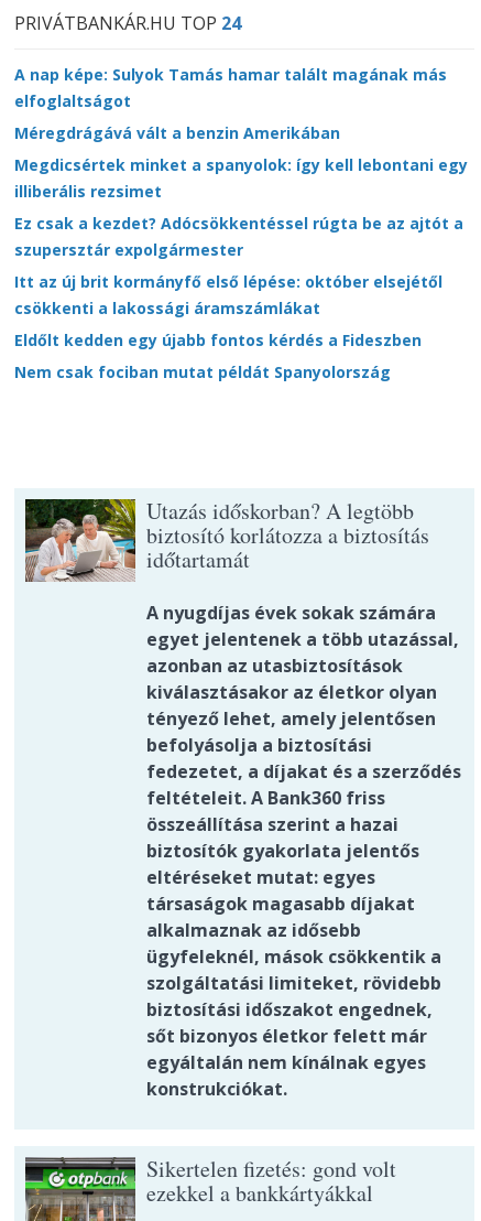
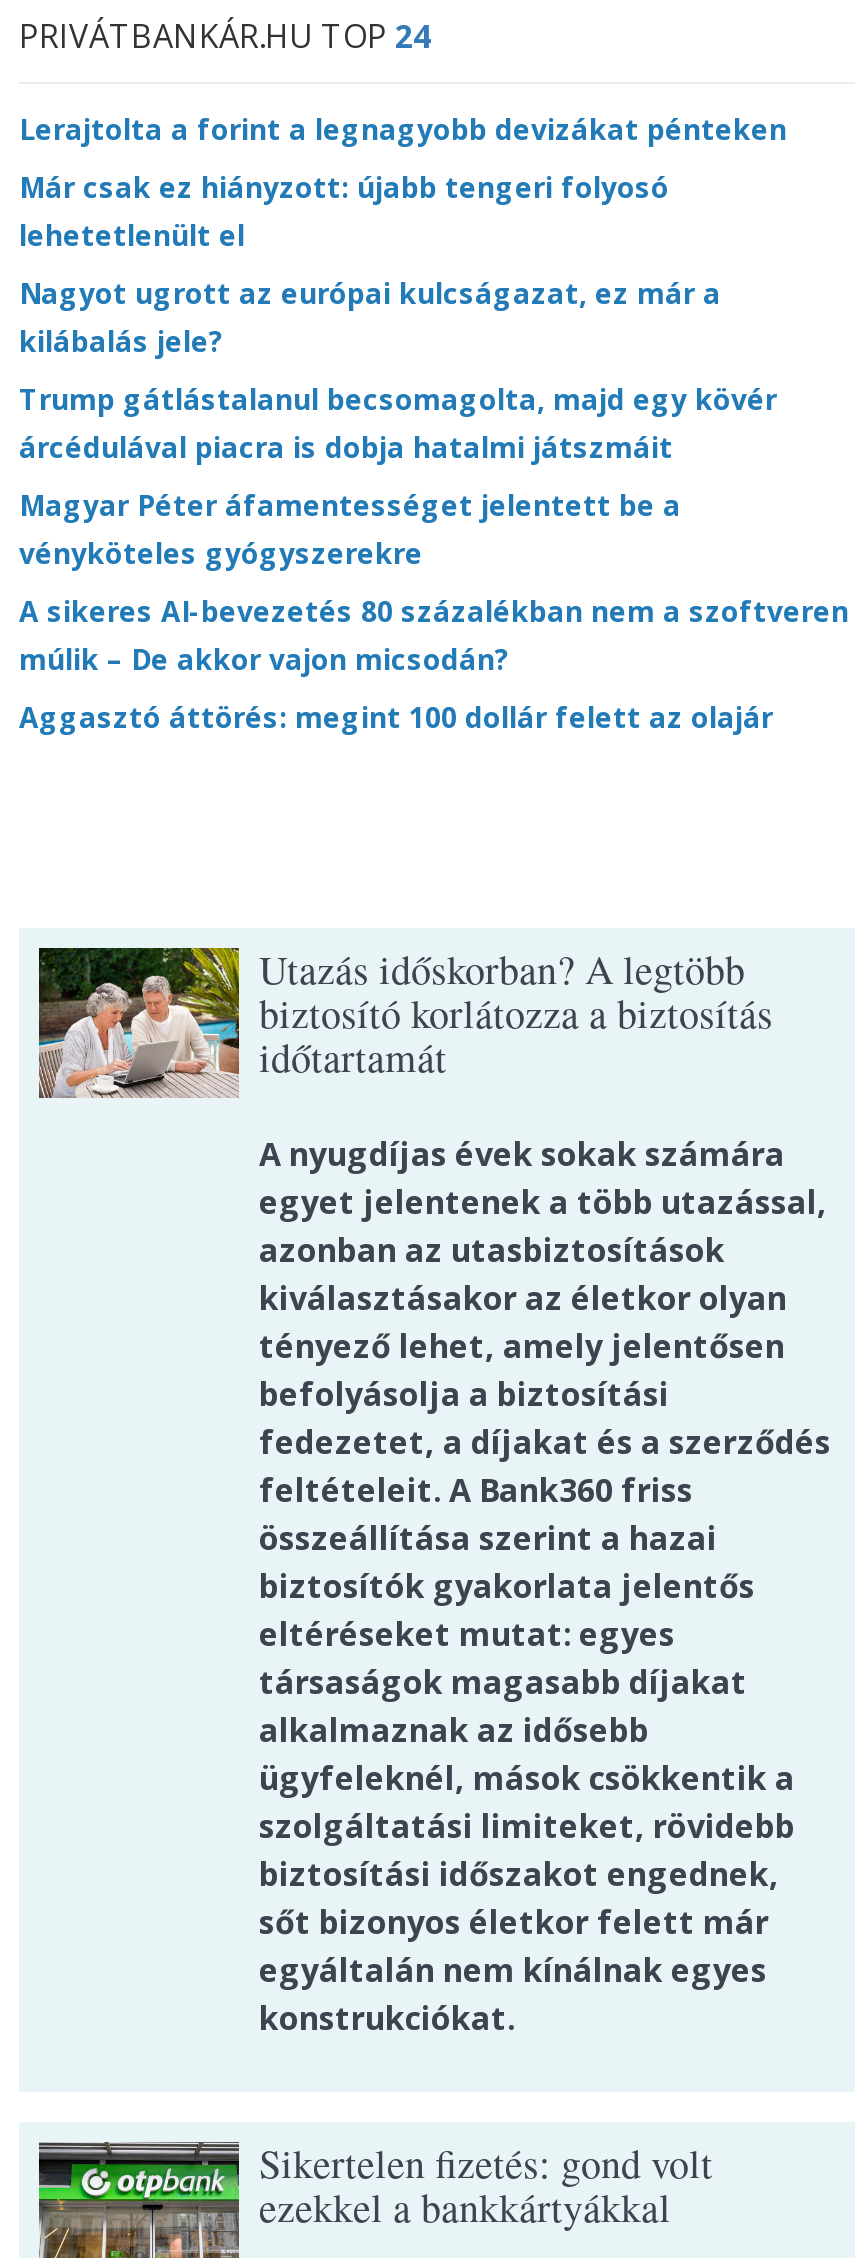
- A nap képe: Sulyok Tamás hamar talált magának más
- elfoglaltságot
+ Lerajtolta a forint a legnagyobb devizákat pénteken

- Méregdrágává vált a benzin Amerikában
+ Már csak ez hiányzott: újabb tengeri folyosó
+ lehetetlenült el

- Megdicsértek minket a spanyolok: így kell lebontani egy
- illiberális rezsimet
+ Nagyot ugrott az európai kulcságazat, ez már a
+ kilábalás jele?

- Ez csak a kezdet? Adócsökkentéssel rúgta be az ajtót a
- szupersztár expolgármester
+ Trump gátlástalanul becsomagolta, majd egy kövér
+ árcédulával piacra is dobja hatalmi játszmáit

- Itt az új brit kormányfő első lépése: október elsejétől
- csökkenti a lakossági áramszámlákat
+ Magyar Péter áfamentességet jelentett be a
+ vényköteles gyógyszerekre

- Eldőlt kedden egy újabb fontos kérdés a Fideszben
+ A sikeres AI-bevezetés 80 százalékban nem a szoftveren
+ múlik – De akkor vajon micsodán?

- Nem csak fociban mutat példát Spanyolország
+ Aggasztó áttörés: megint 100 dollár felett az olajár
